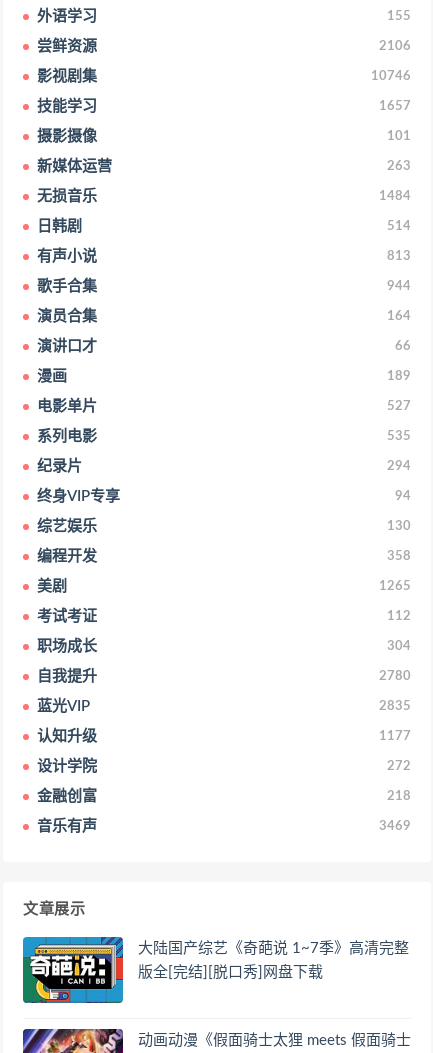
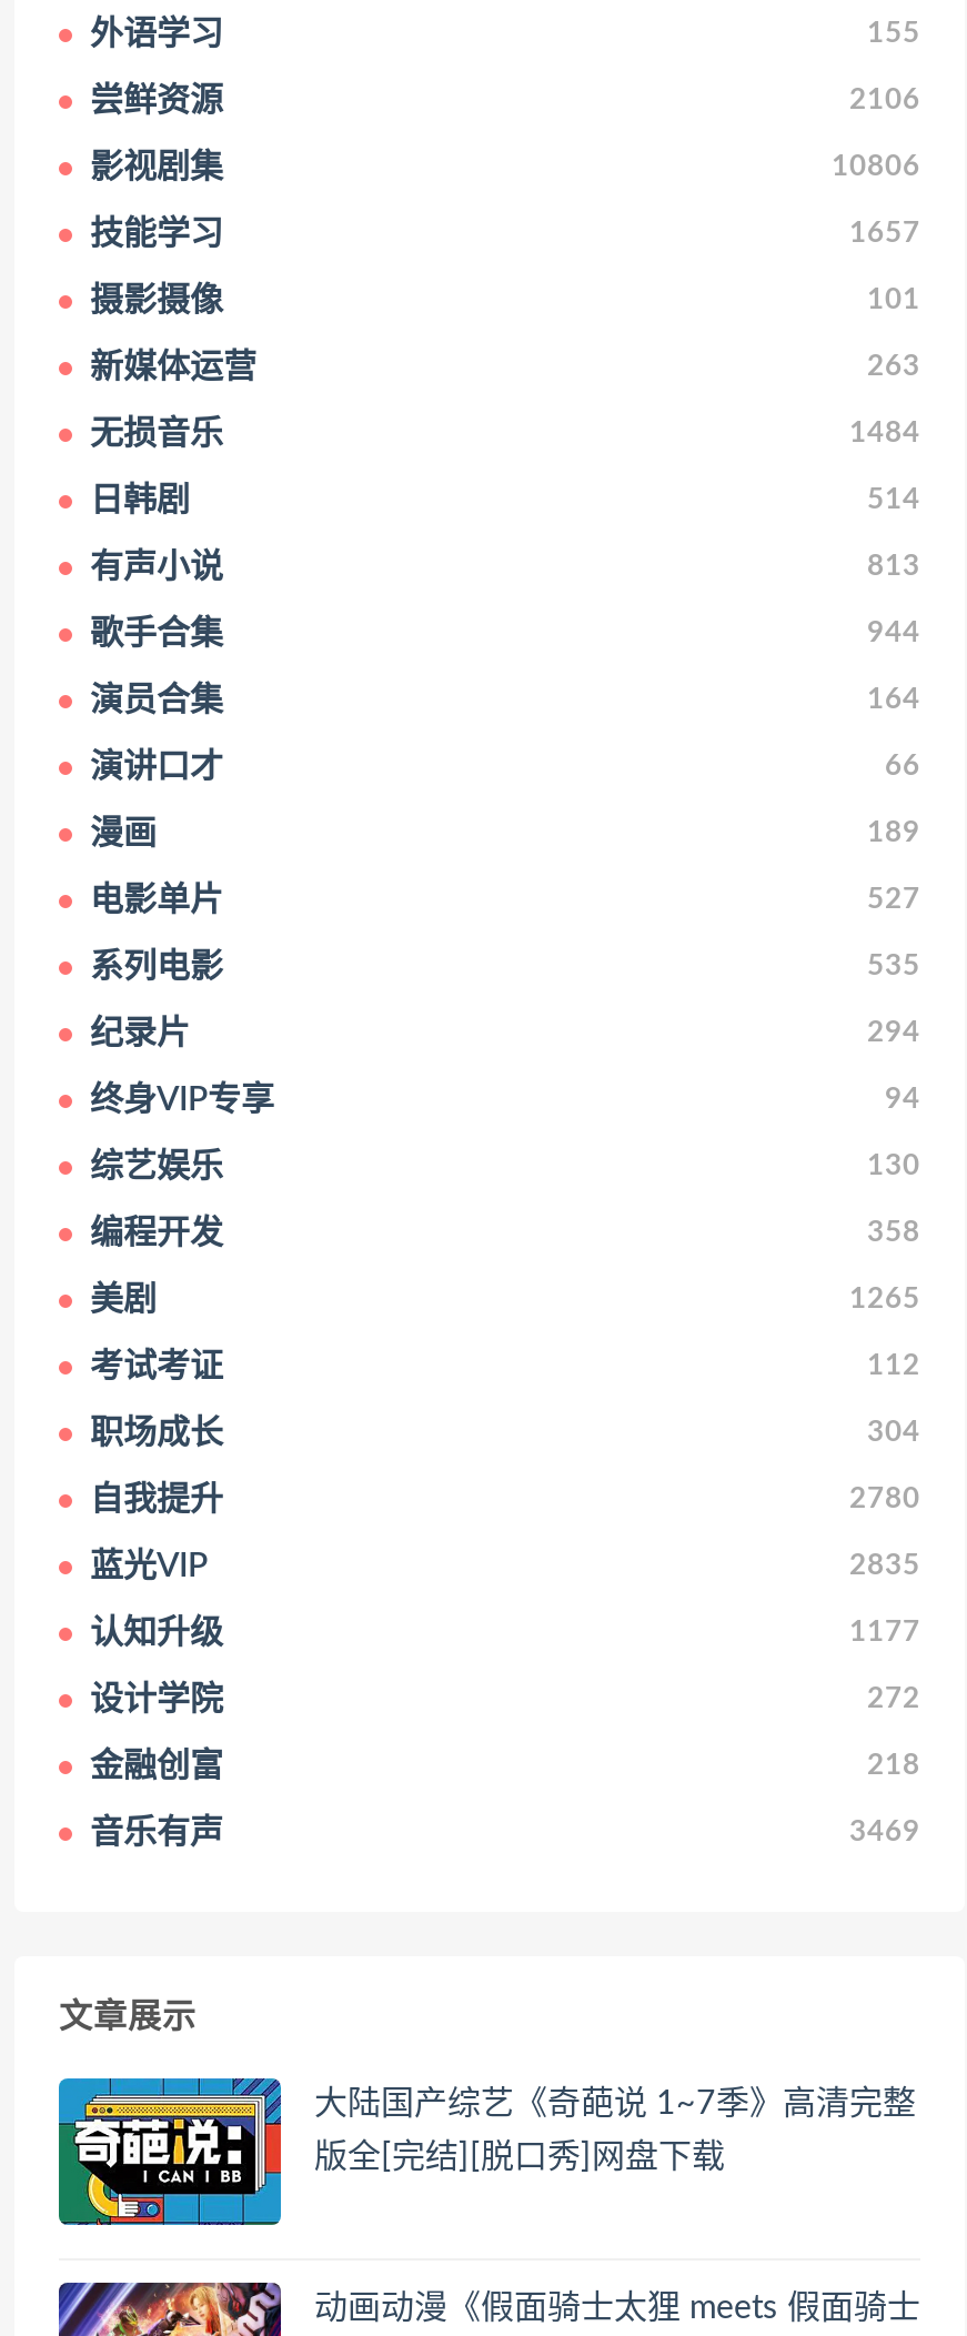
- 10746
+ 10806
